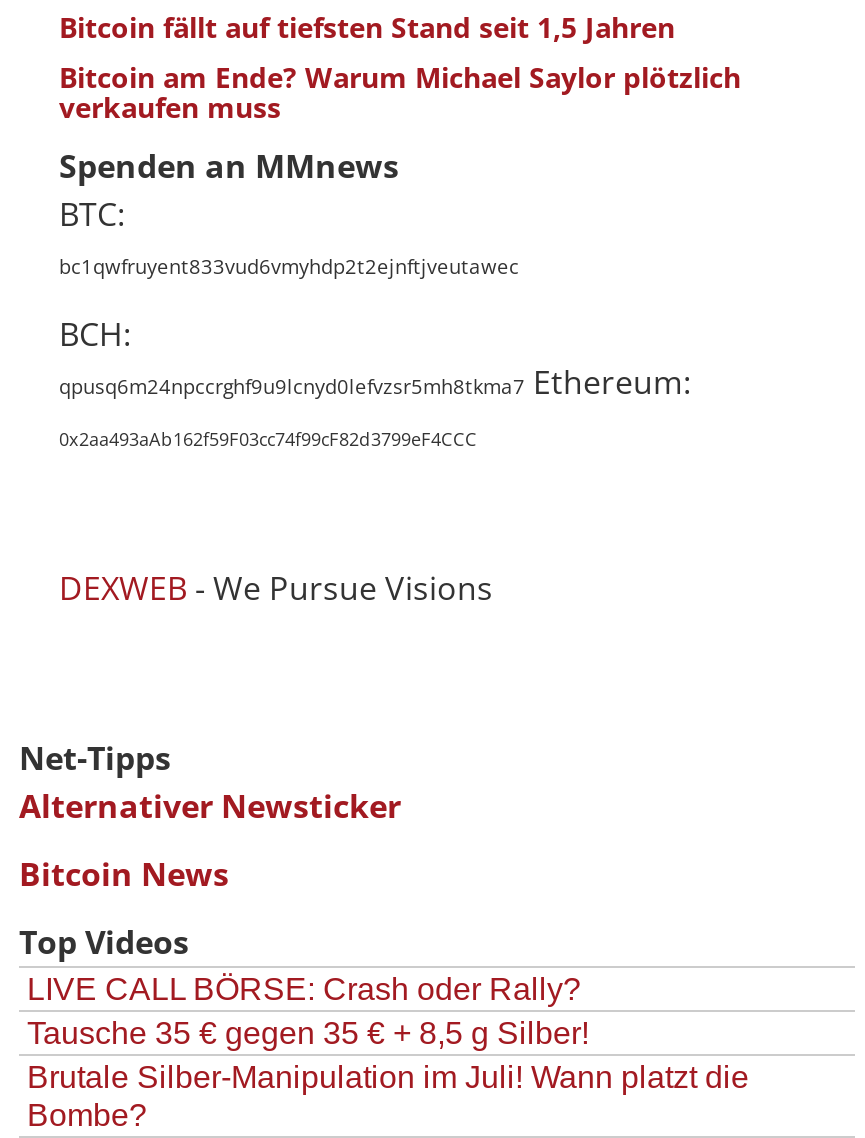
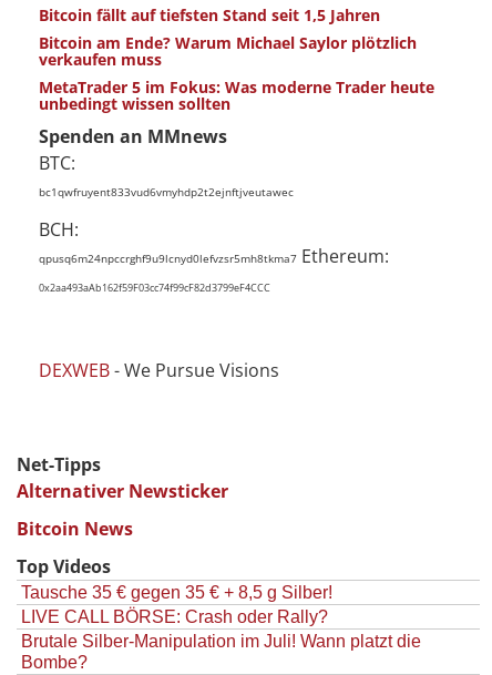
+ MetaTrader 5 im Fokus: Was moderne Trader heute
+ unbedingt wissen sollten

moved down: LIVE CALL BÖRSE: Crash oder Rally?
